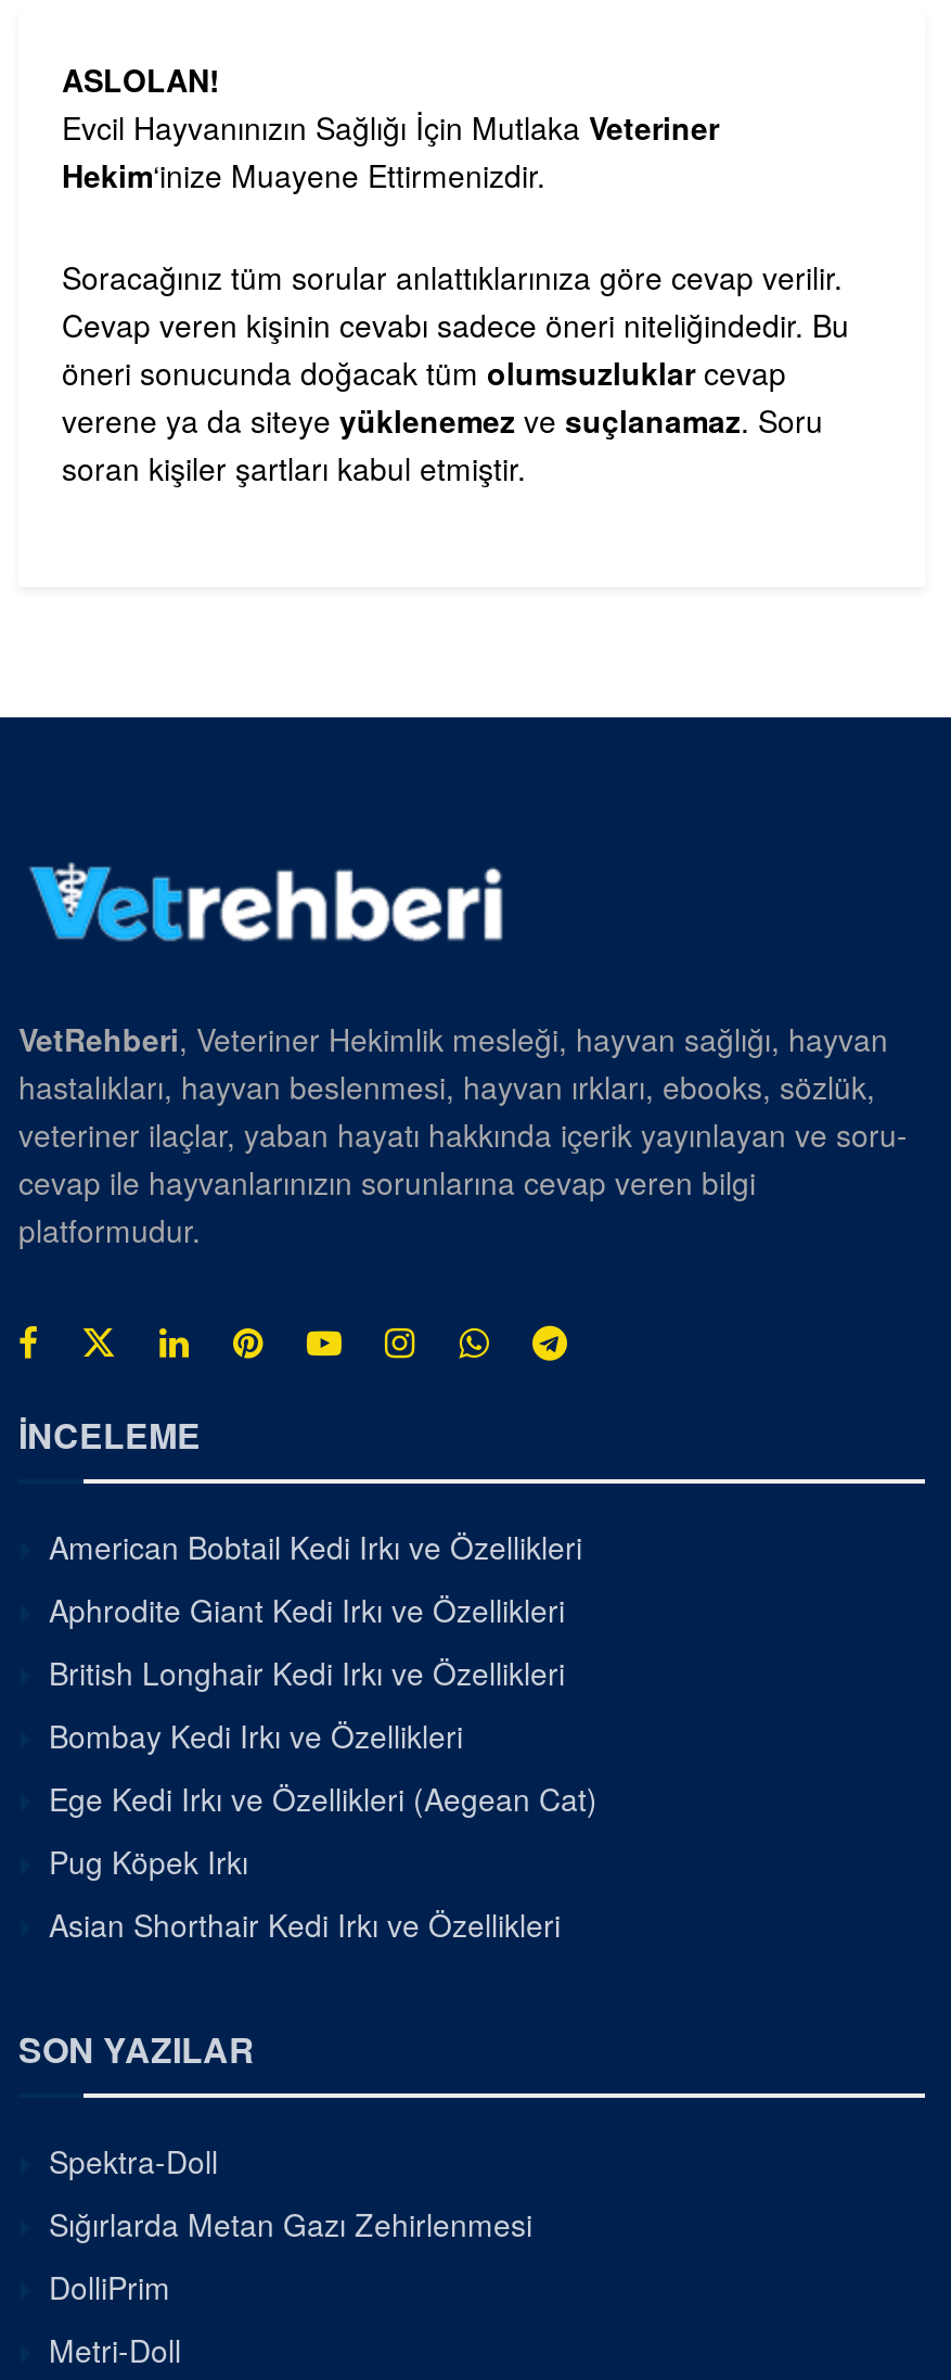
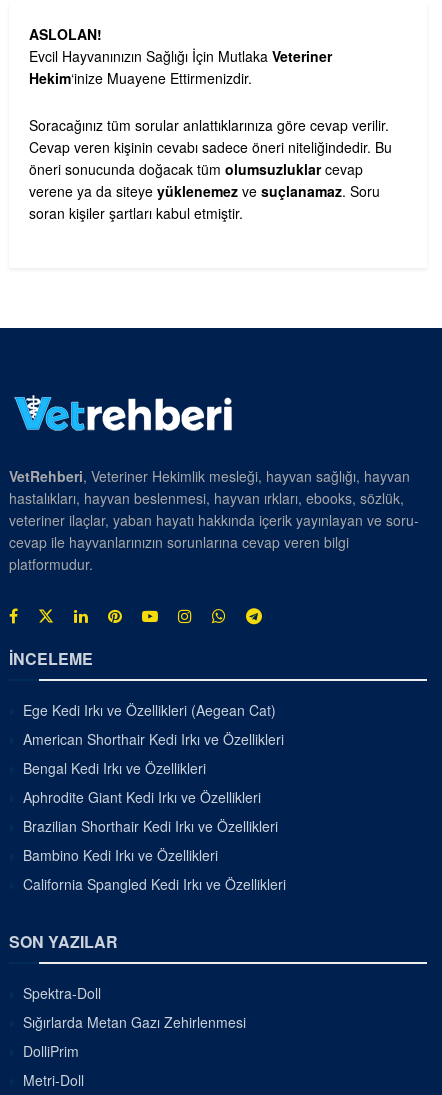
- American Bobtail Kedi Irkı ve Özellikleri
- British Longhair Kedi Irkı ve Özellikleri
- Bombay Kedi Irkı ve Özellikleri

moved down: Aphrodite Giant Kedi Irkı ve Özellikleri

moved up: Ege Kedi Irkı ve Özellikleri (Aegean Cat)

- Pug Köpek Irkı
- Asian Shorthair Kedi Irkı ve Özellikleri
+ American Shorthair Kedi Irkı ve Özellikleri
+ Bengal Kedi Irkı ve Özellikleri
+ Brazilian Shorthair Kedi Irkı ve Özellikleri
+ Bambino Kedi Irkı ve Özellikleri
+ California Spangled Kedi Irkı ve Özellikleri
